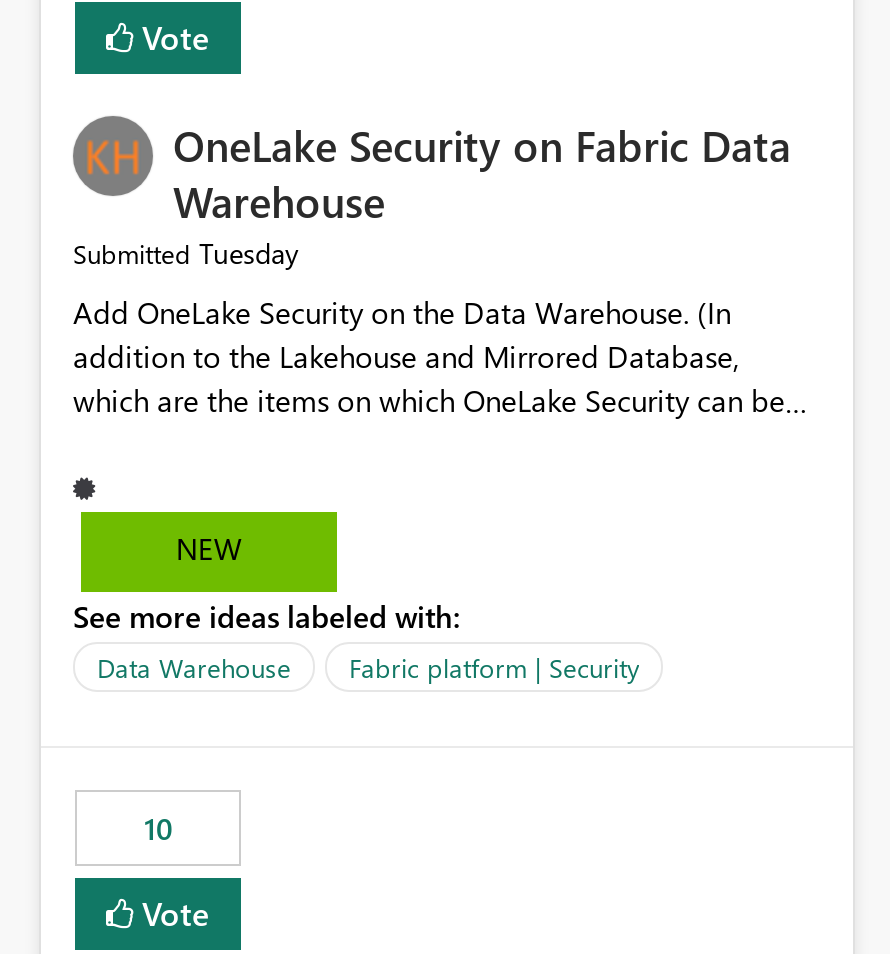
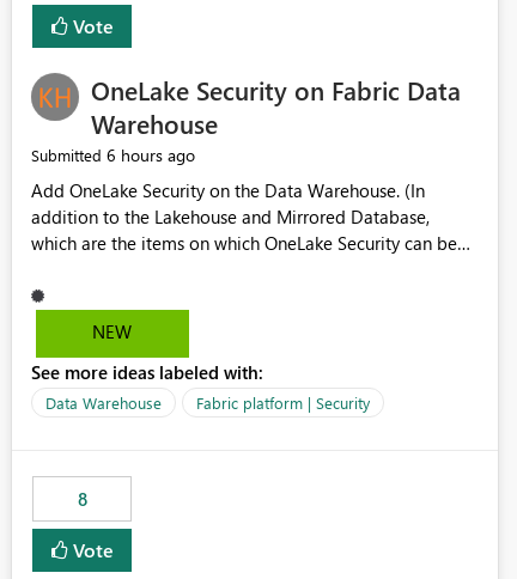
- Submitted Tuesday
+ Submitted 6 hours ago

- 10
+ 8
